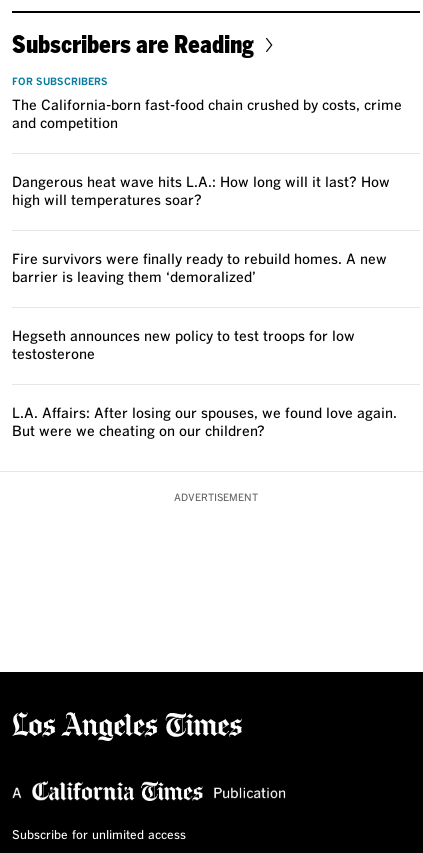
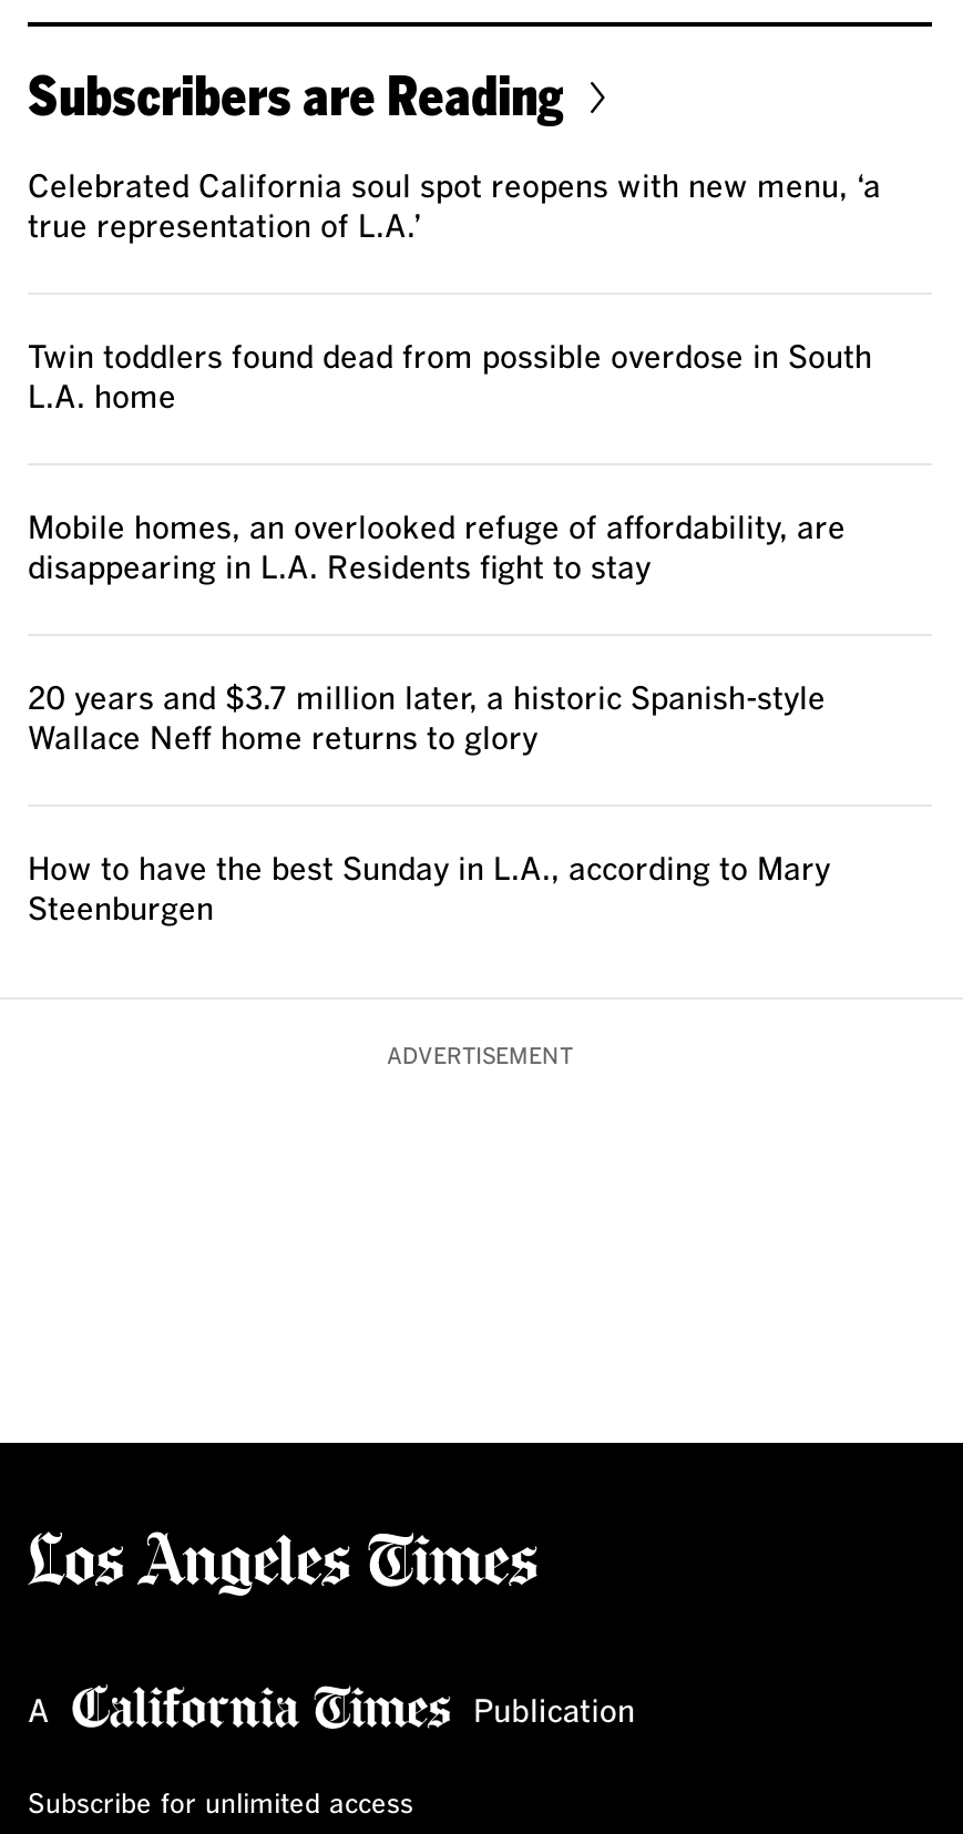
- FOR SUBSCRIBERS
- The California-born fast-food chain crushed by costs, crime
- and competition
+ Celebrated California soul spot reopens with new menu, ‘a
+ true representation of L.A.’

- Dangerous heat wave hits L.A.: How long will it last? How
- high will temperatures soar?
+ Twin toddlers found dead from possible overdose in South
+ L.A. home

- Fire survivors were finally ready to rebuild homes. A new
- barrier is leaving them ‘demoralized’
+ Mobile homes, an overlooked refuge of affordability, are
+ disappearing in L.A. Residents fight to stay

- Hegseth announces new policy to test troops for low
- testosterone
+ 20 years and $3.7 million later, a historic Spanish-style
+ Wallace Neff home returns to glory

- L.A. Affairs: After losing our spouses, we found love again.
- But were we cheating on our children?
+ How to have the best Sunday in L.A., according to Mary
+ Steenburgen
